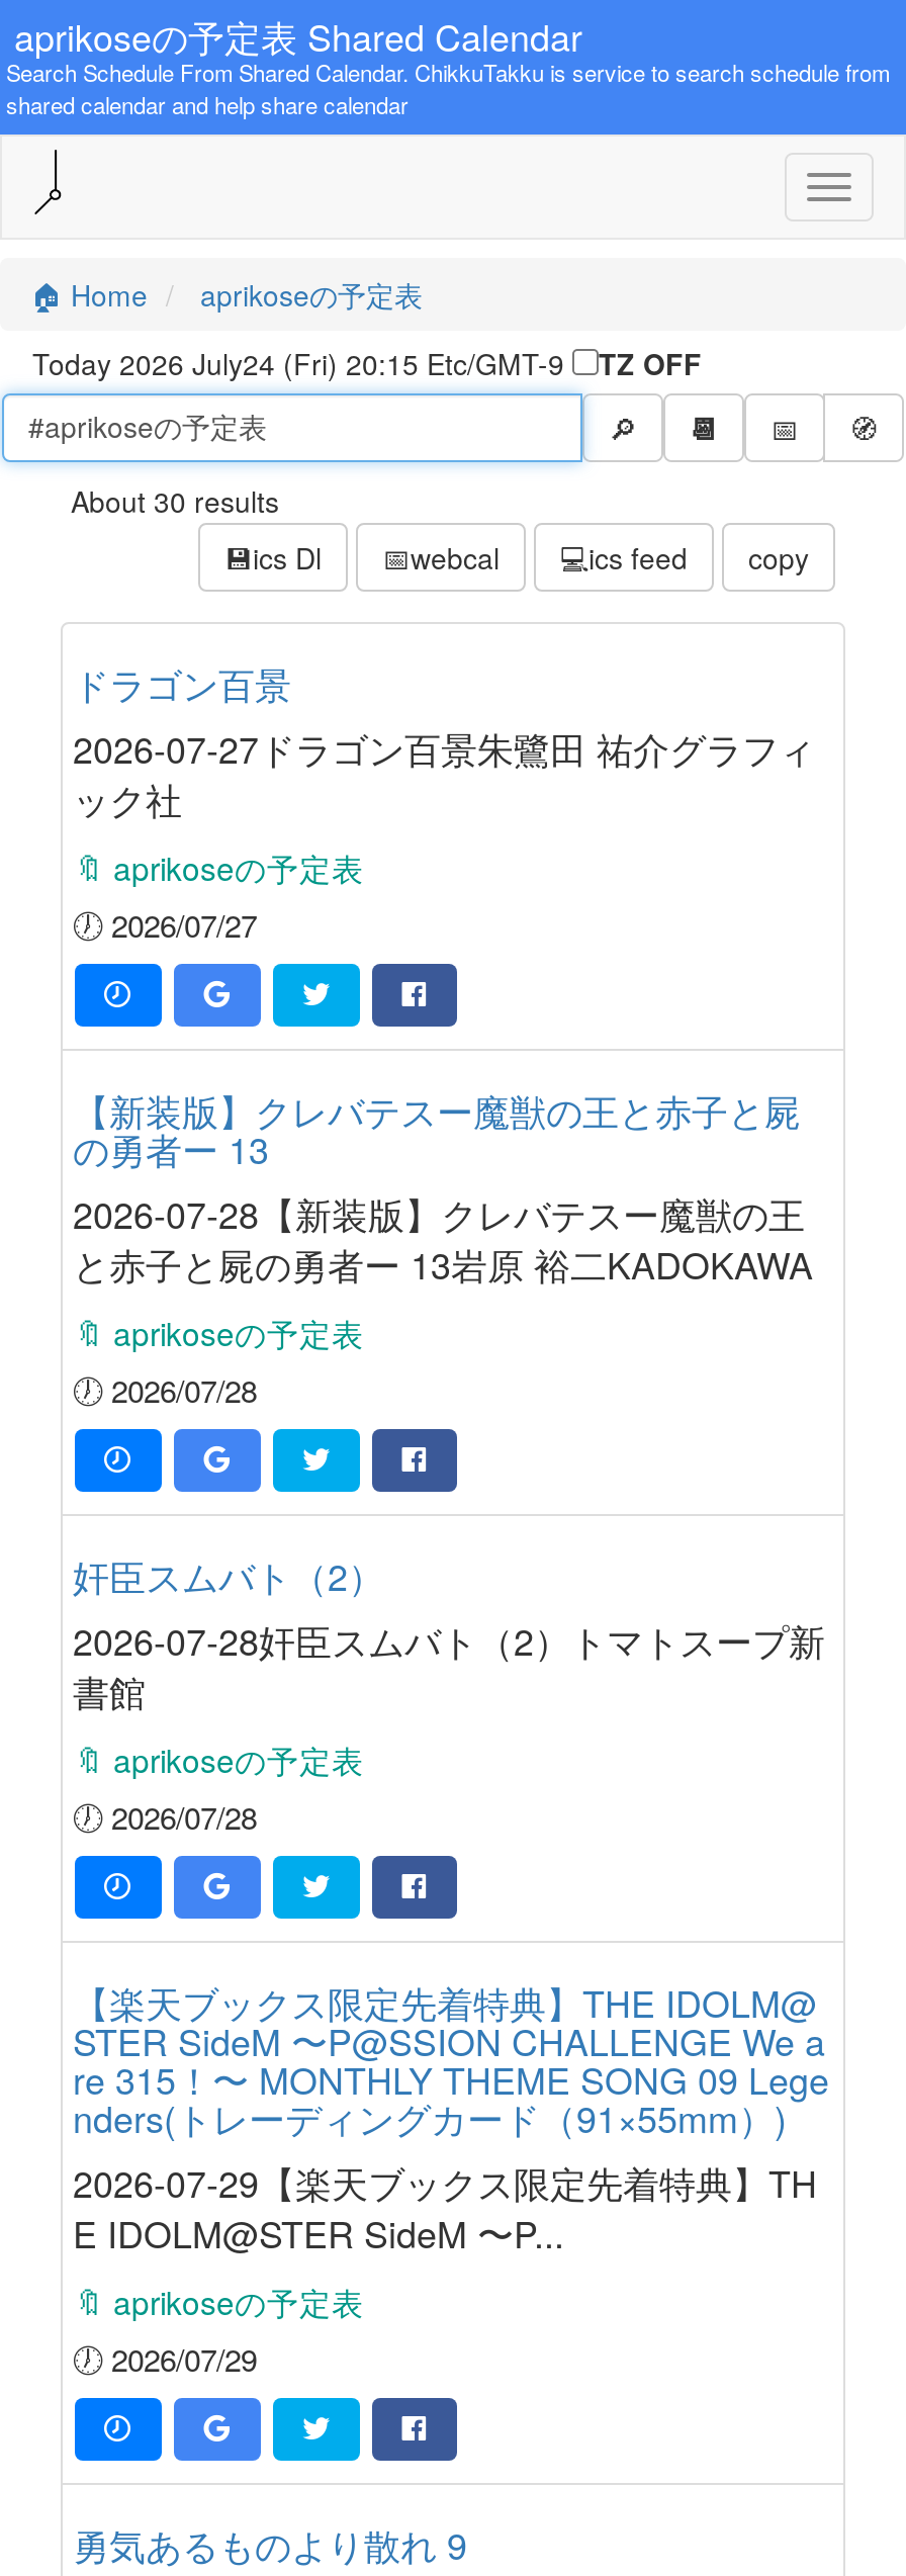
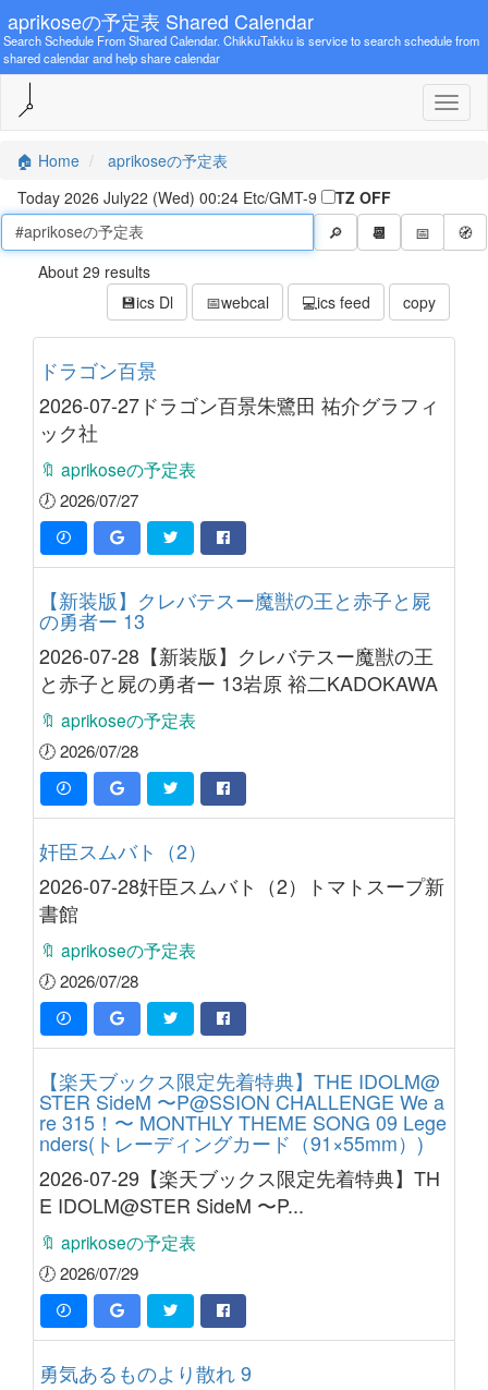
- Today 2026 July24 (Fri) 20:15 Etc/GMT-9
+ Today 2026 July22 (Wed) 00:24 Etc/GMT-9

- About 30 results
+ About 29 results
